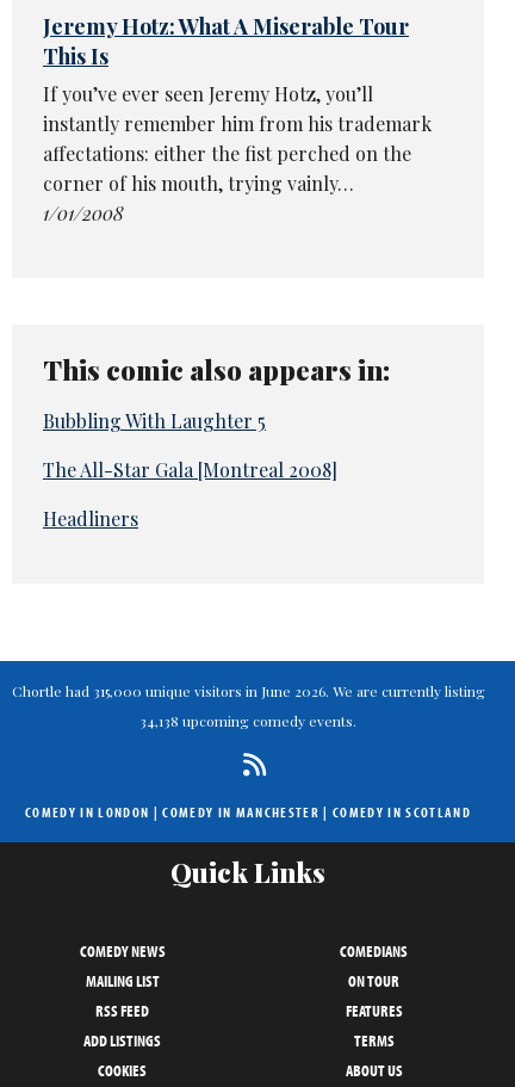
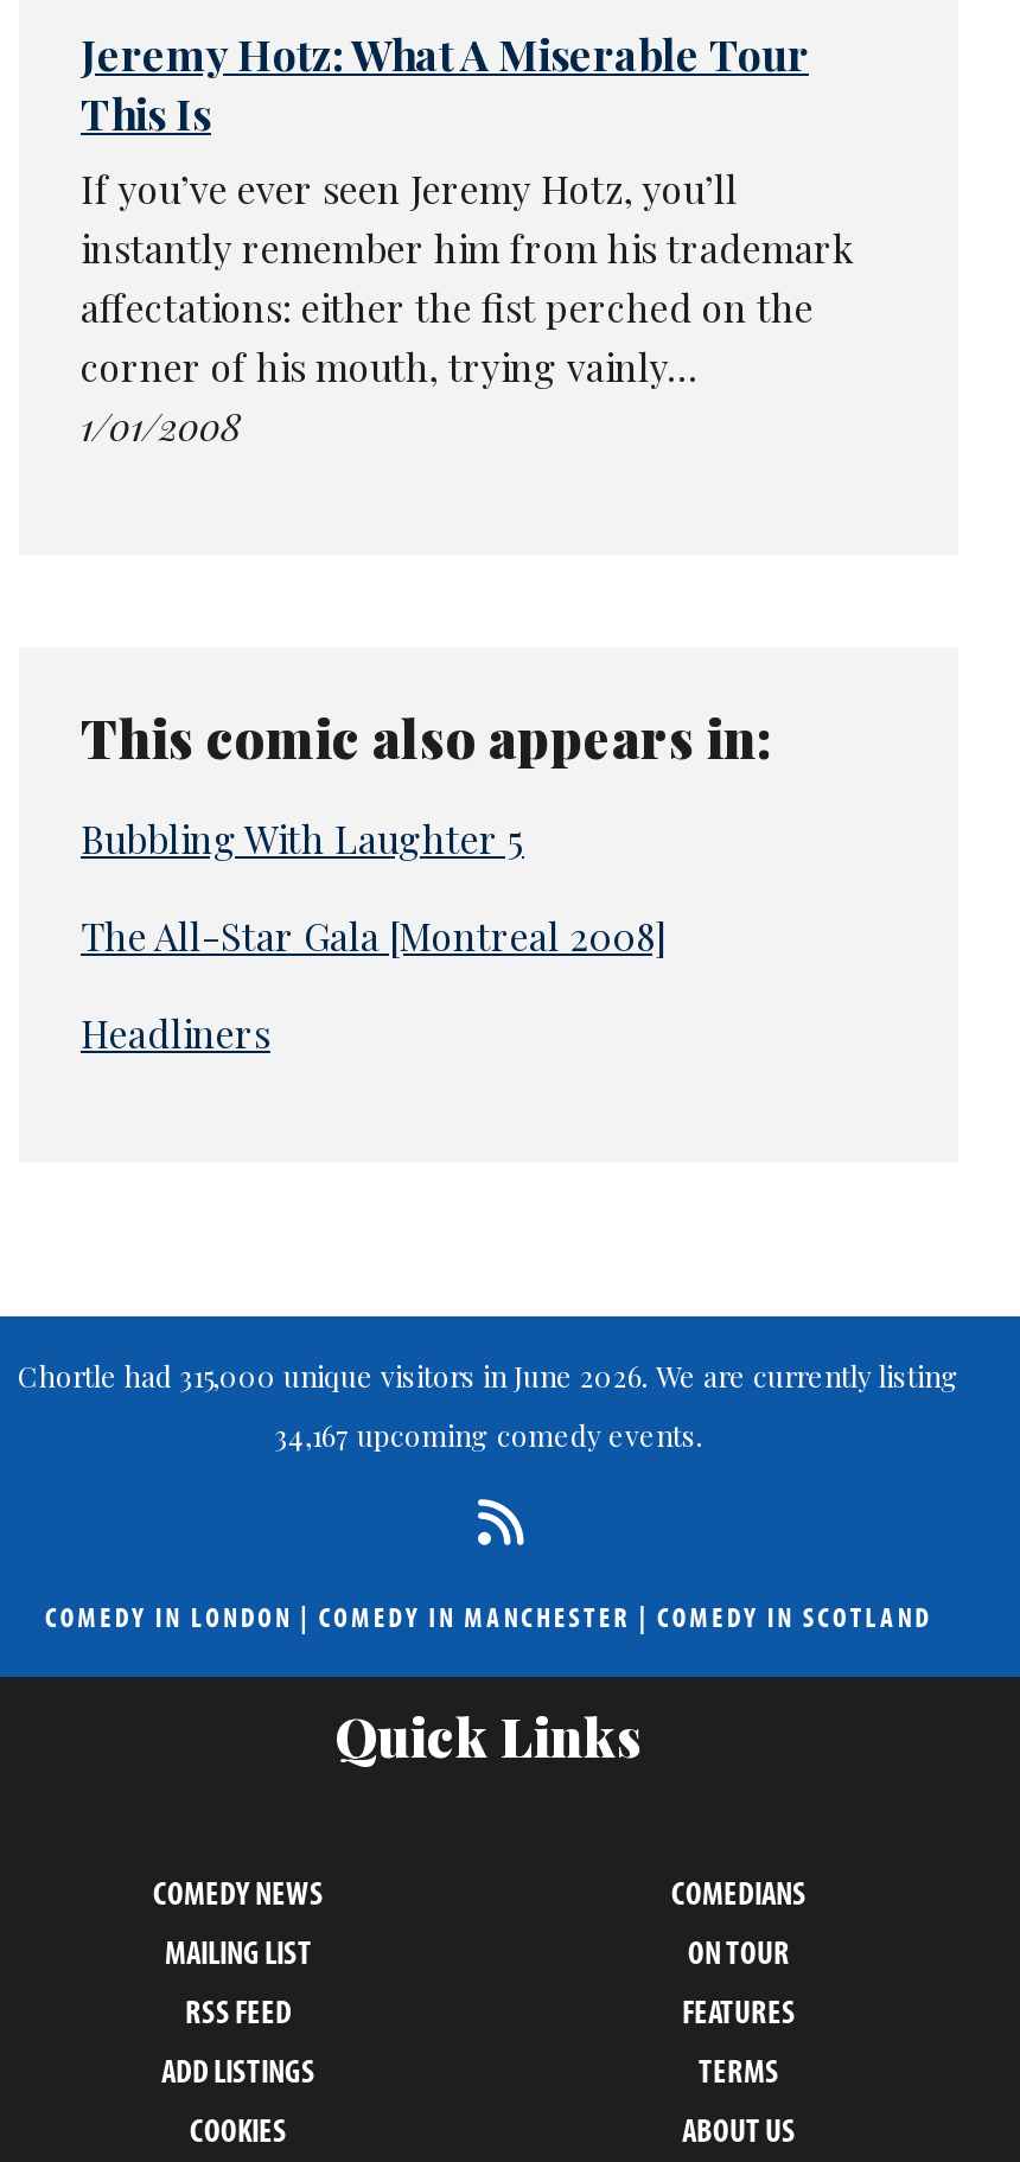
- 34,138 upcoming comedy events.
+ 34,167 upcoming comedy events.
